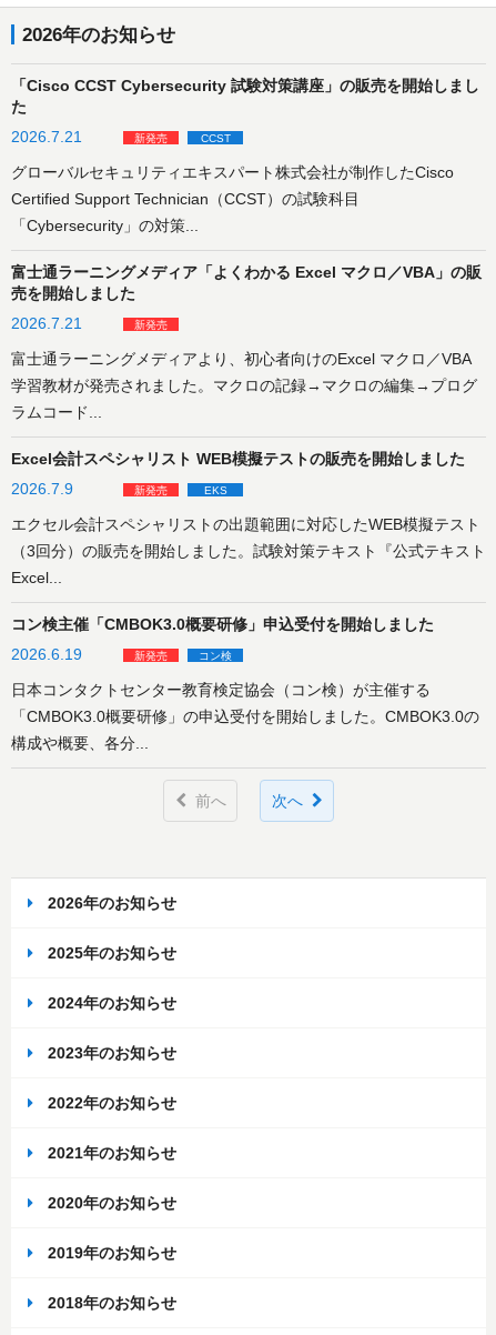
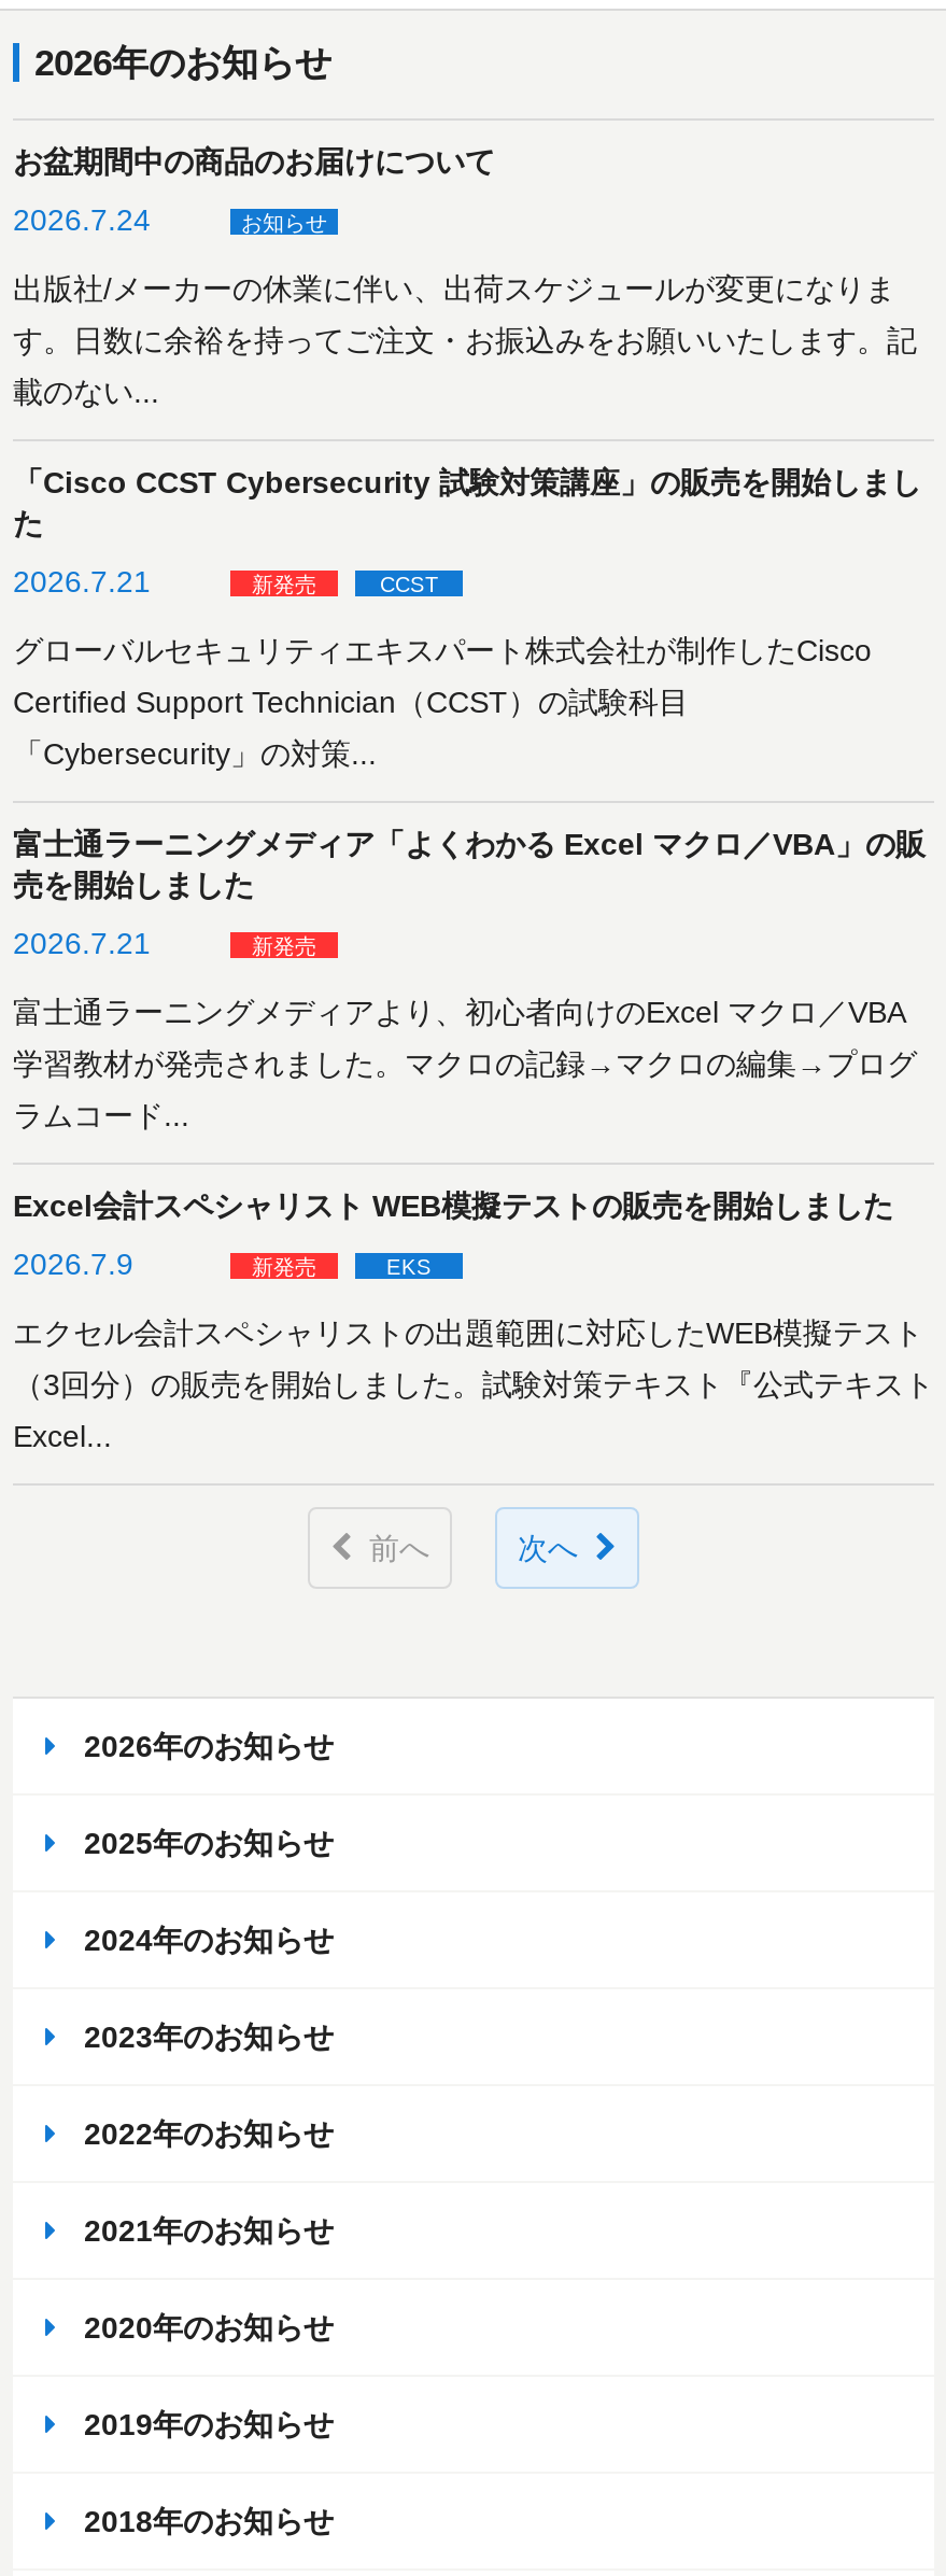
+ お盆期間中の商品のお届けについて
+ 2026.7.24
+ お知らせ
+ 出版社/メーカーの休業に伴い、出荷スケジュールが変更になりま
+ す。日数に余裕を持ってご注文・お振込みをお願いいたします。記
+ 載のない...

moved down: 「Cisco CCST Cybersecurity 試験対策講座」の販売を開始しまし | た | 2026.7.21 | ... | （3回分）の販売を開始しました。試験対策テキスト『公式テキスト | Excel...

- コン検主催「CMBOK3.0概要研修」申込受付を開始しました
- 2026.6.19
- 新発売
- コン検
- 日本コンタクトセンター教育検定協会（コン検）が主催する
- 「CMBOK3.0概要研修」の申込受付を開始しました。CMBOK3.0の
- 構成や概要、各分...
